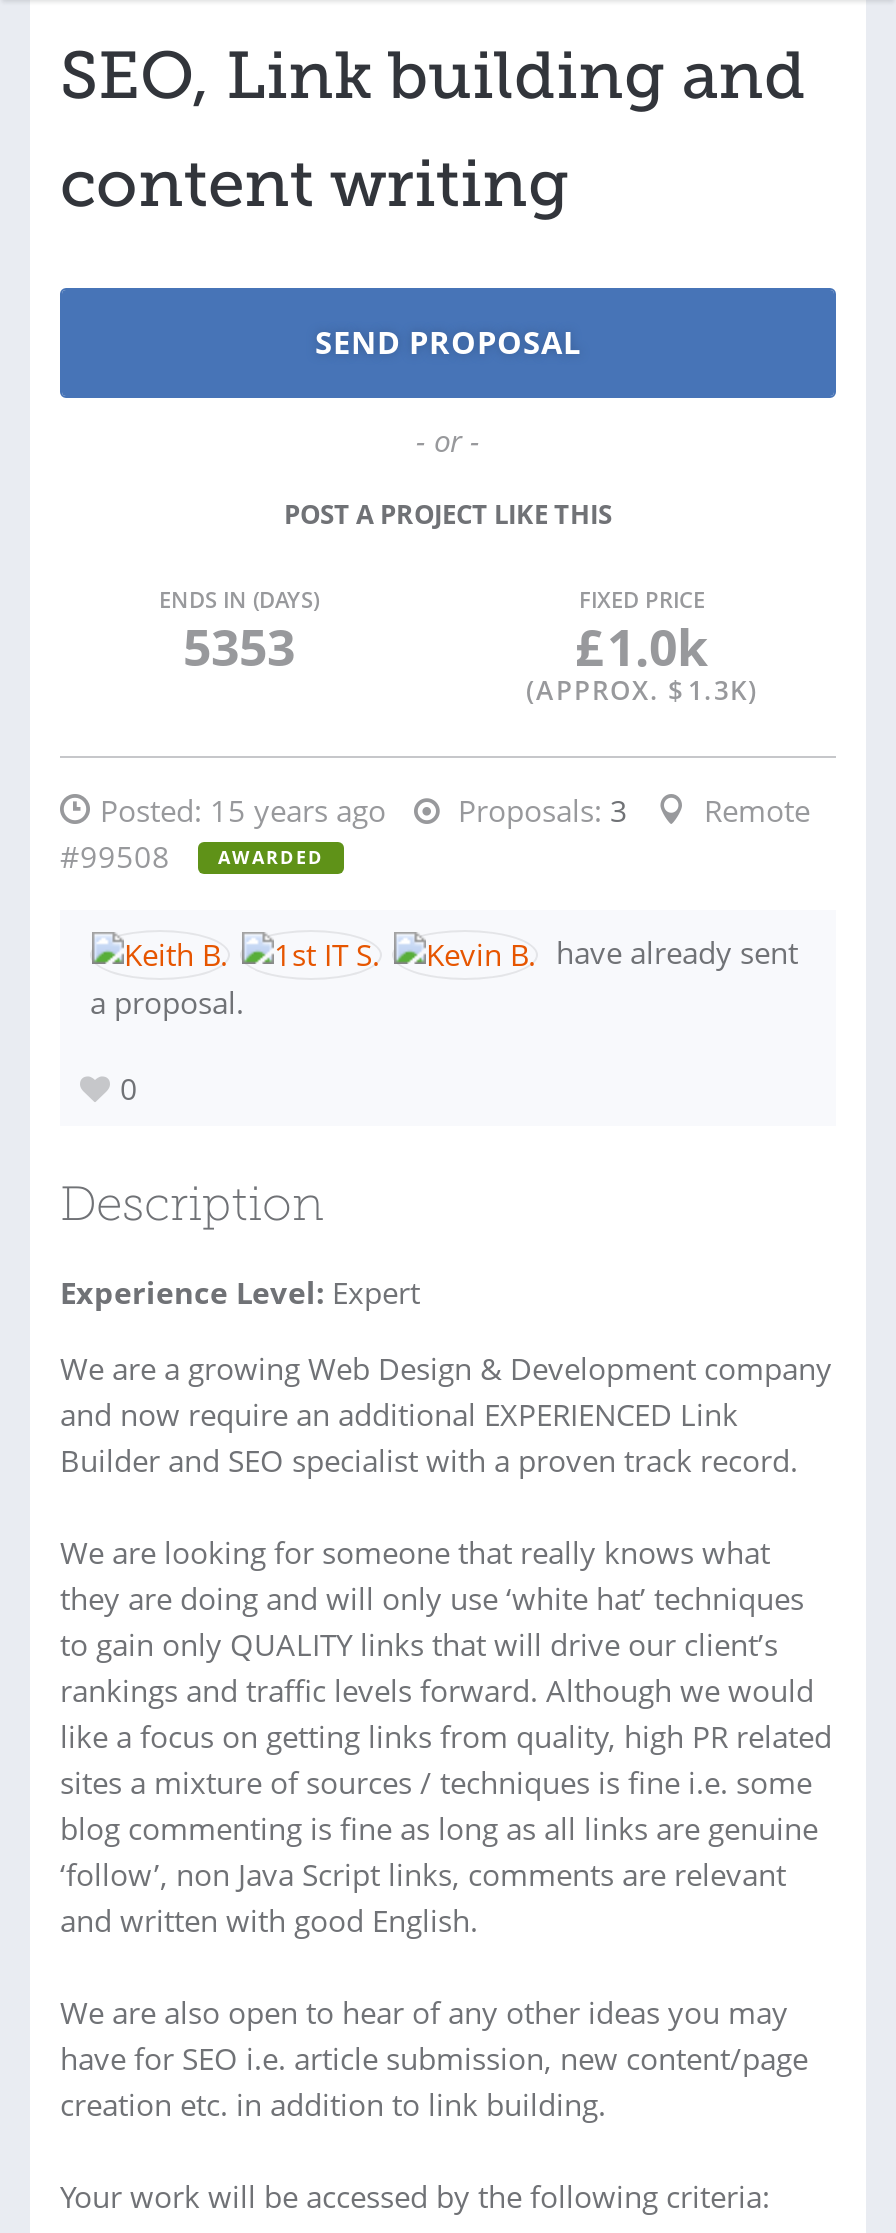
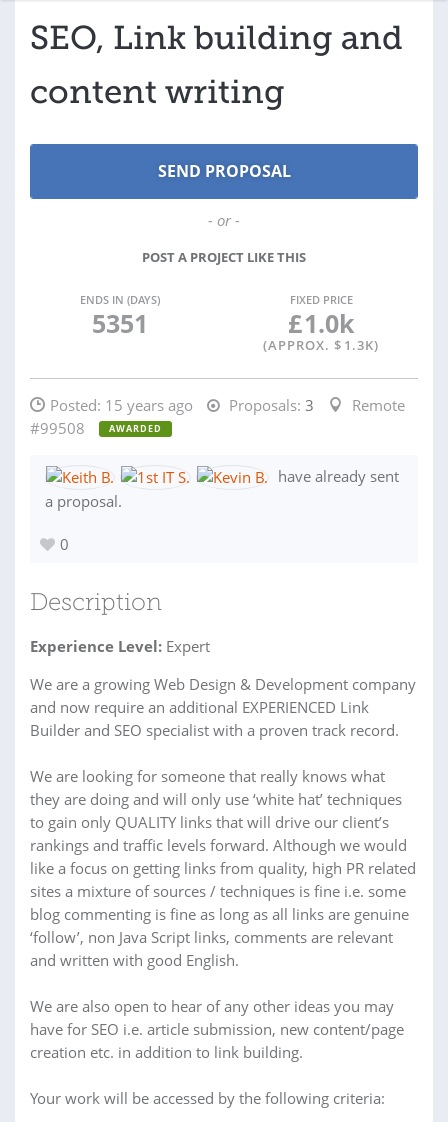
- 5353
+ 5351
